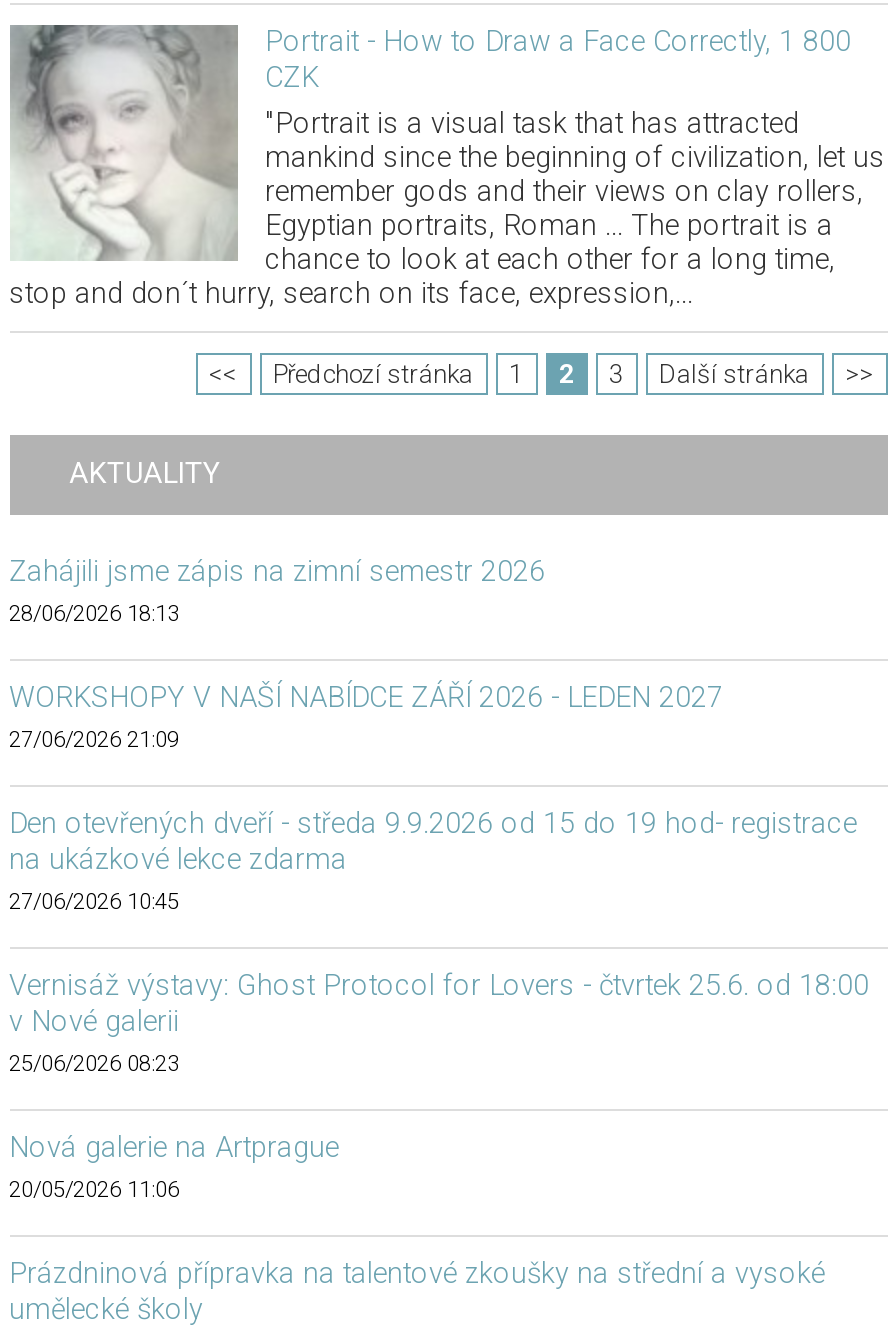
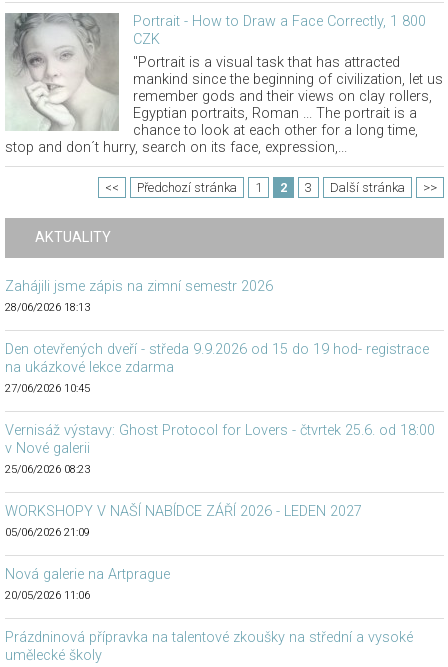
moved down: WORKSHOPY V NAŠÍ NABÍDCE ZÁŘÍ 2026 - LEDEN 2027

- 27/06/2026 21:09

moved up: Den otevřených dveří - středa 9.9.2026 od 15 do 19 hod- registrace | na ukázkové lekce zdarma | 27/06/2026 10:45 | Vernisáž výstavy: Ghost Protocol for Lovers - čtvrtek 25.6. od 18:00 | v Nové galerii | 25/06/2026 08:23

+ 05/06/2026 21:09
